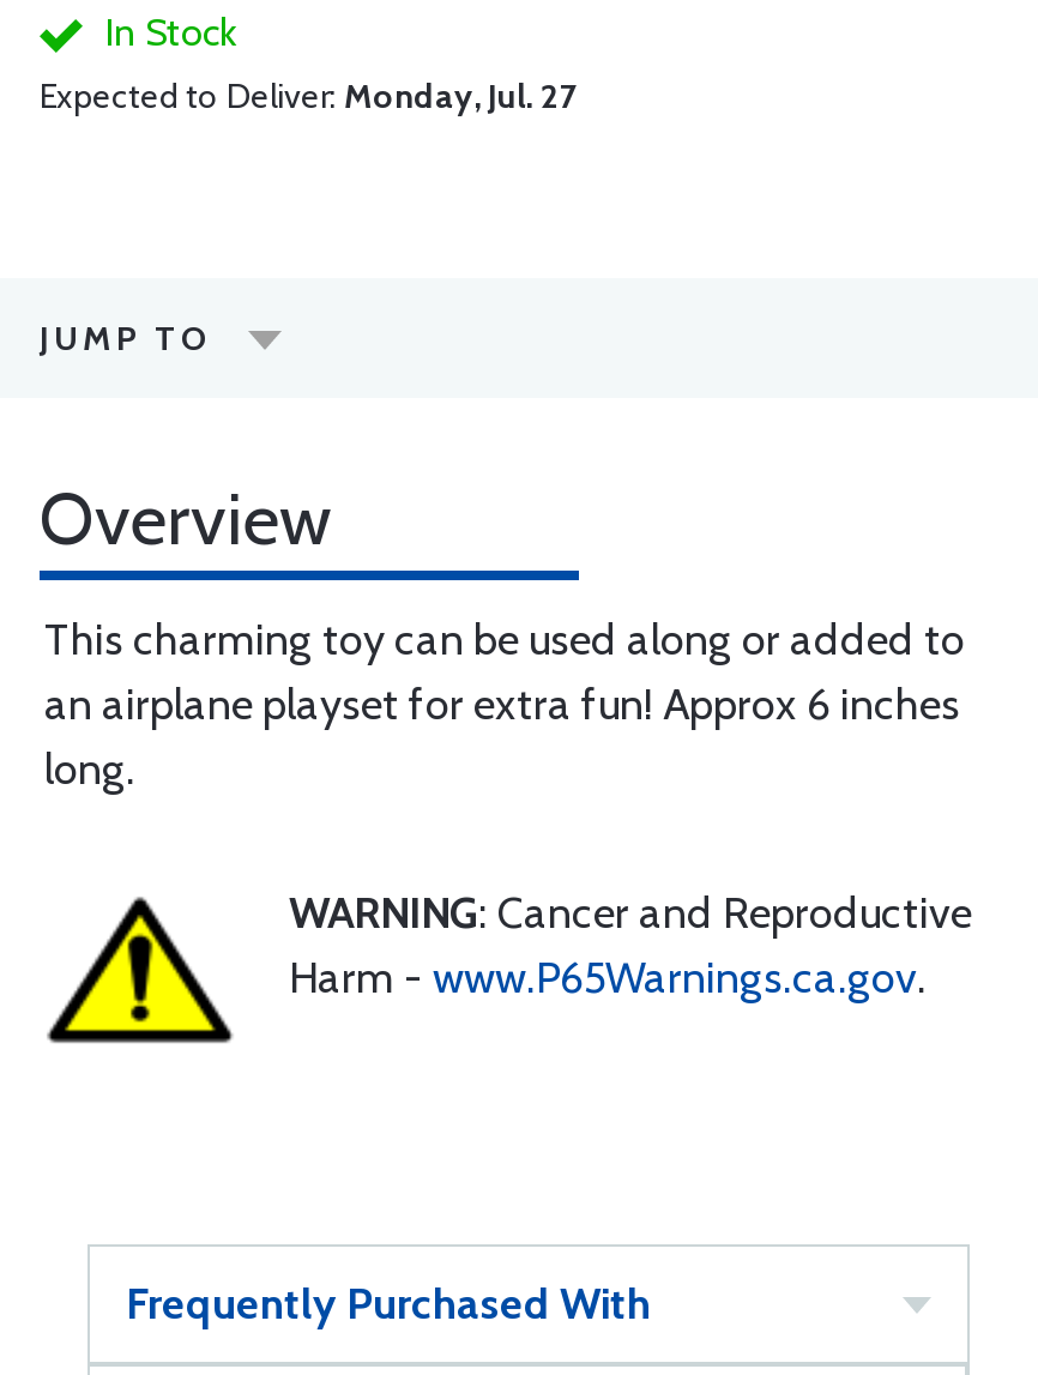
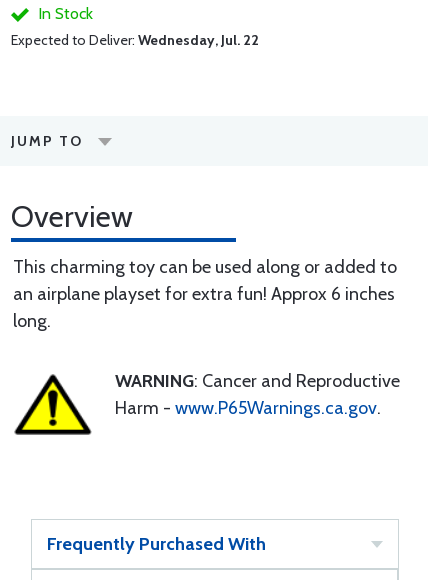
- Expected to Deliver: Monday, Jul. 27
+ Expected to Deliver: Wednesday, Jul. 22
